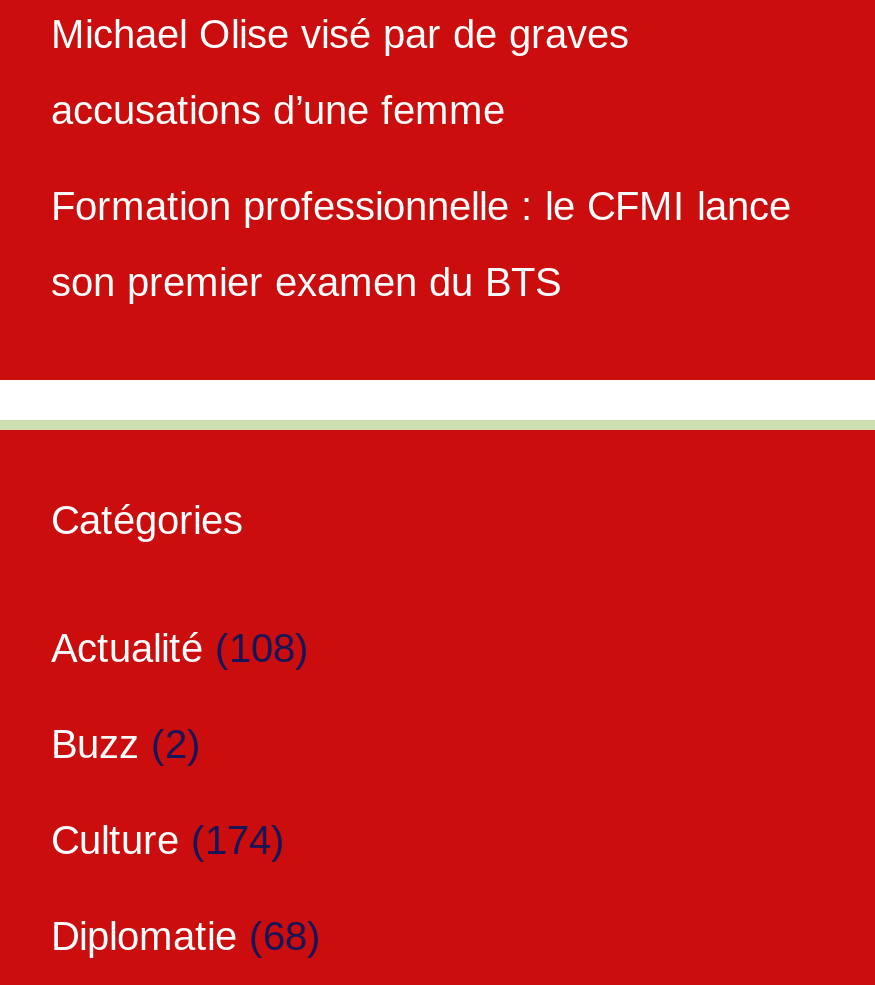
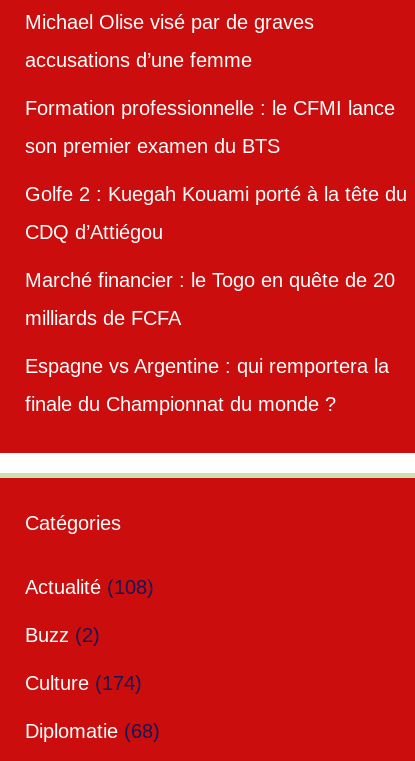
+ Golfe 2 : Kuegah Kouami porté à la tête du
+ CDQ d’Attiégou
+ Marché financier : le Togo en quête de 20
+ milliards de FCFA
+ Espagne vs Argentine : qui remportera la
+ finale du Championnat du monde ?
